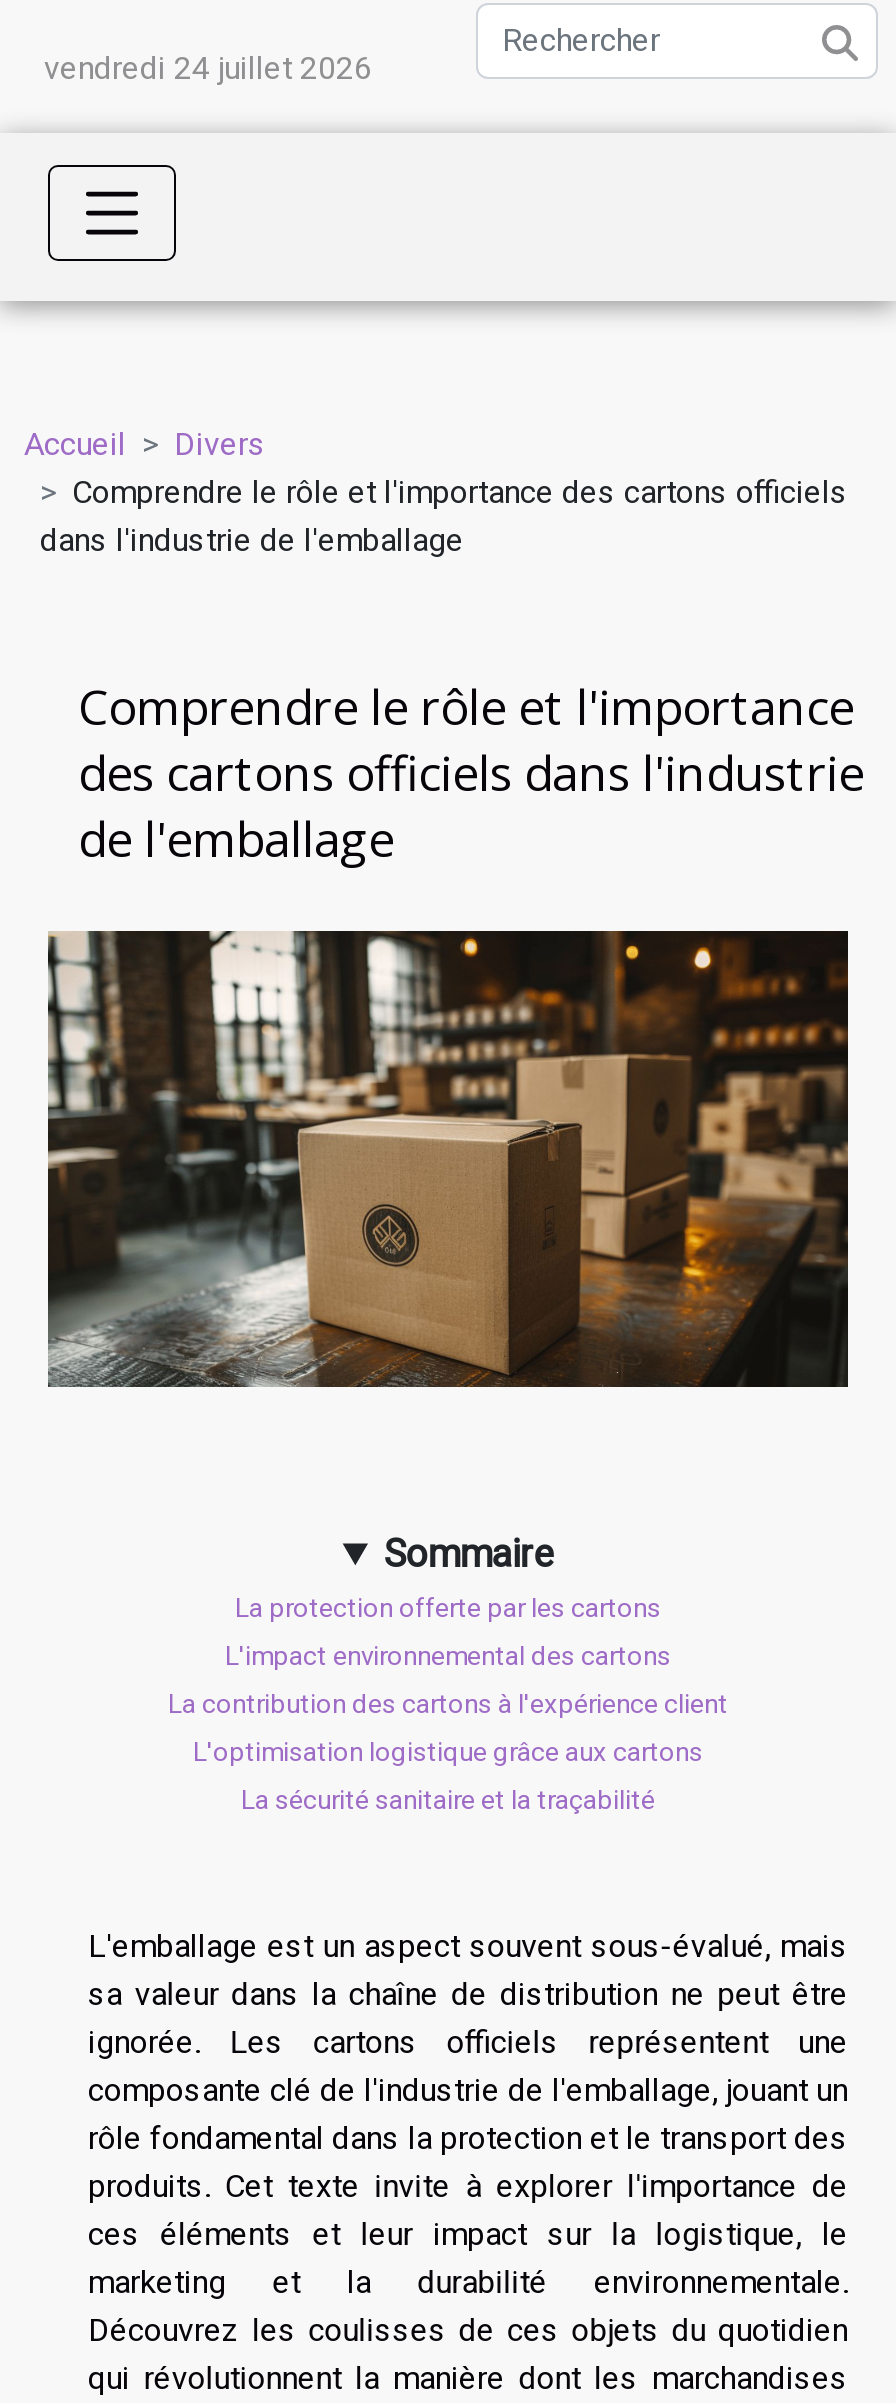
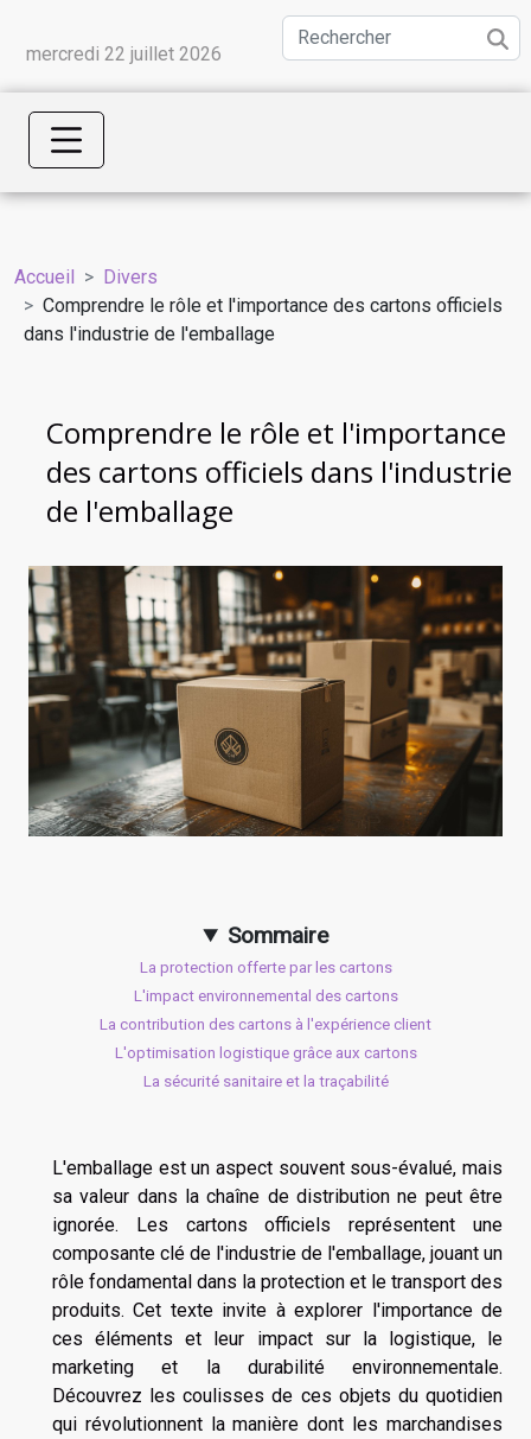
- vendredi 24 juillet 2026
+ mercredi 22 juillet 2026
